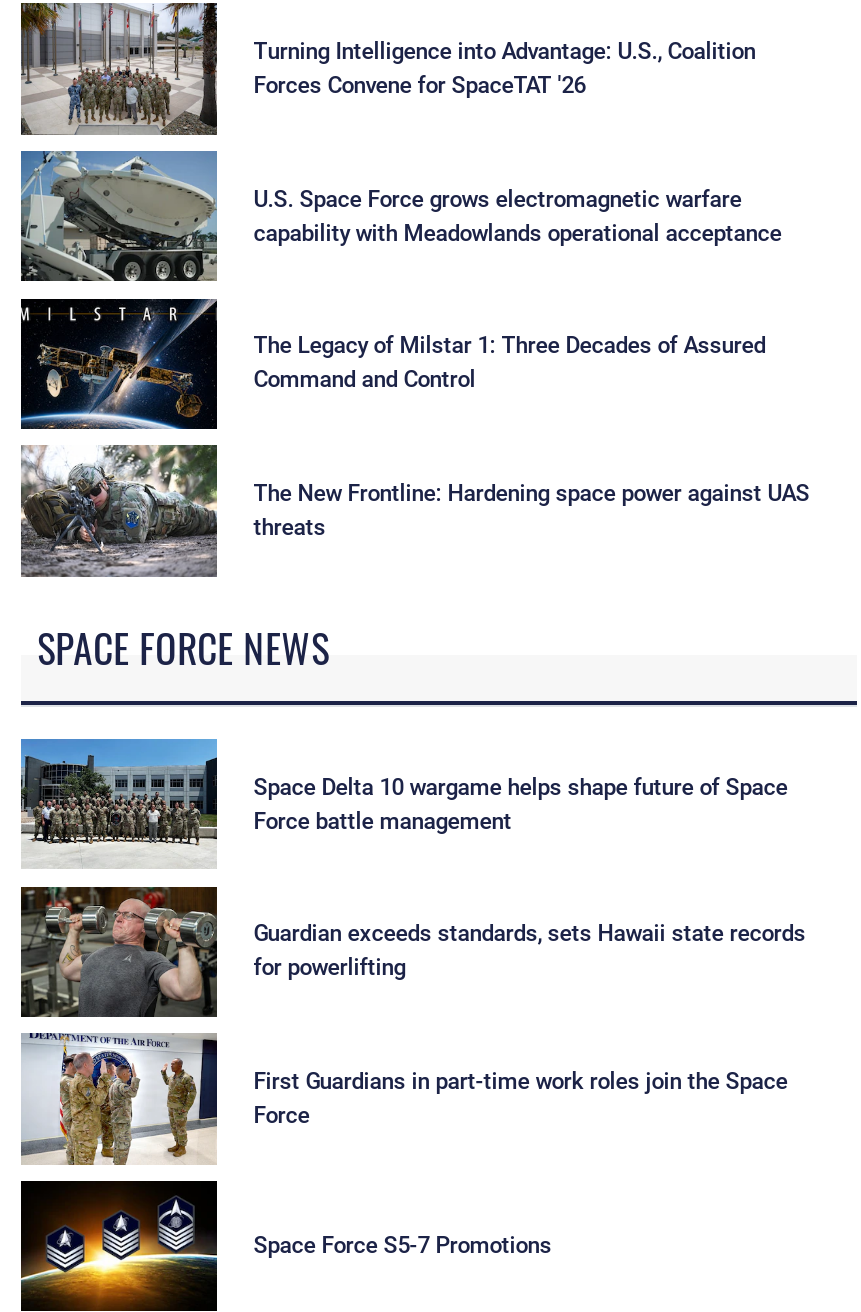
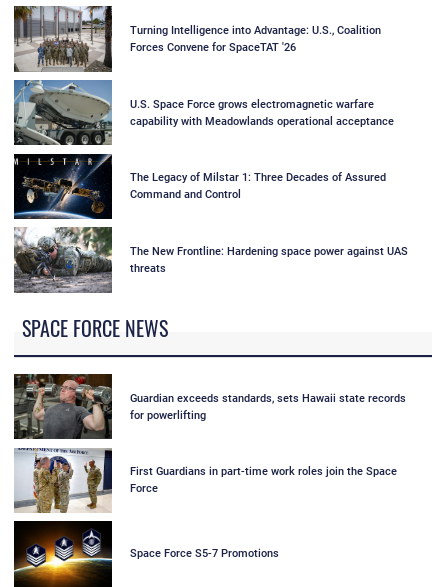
- [image]
- Space Delta 10 wargame helps shape future of Space
- Force battle management
